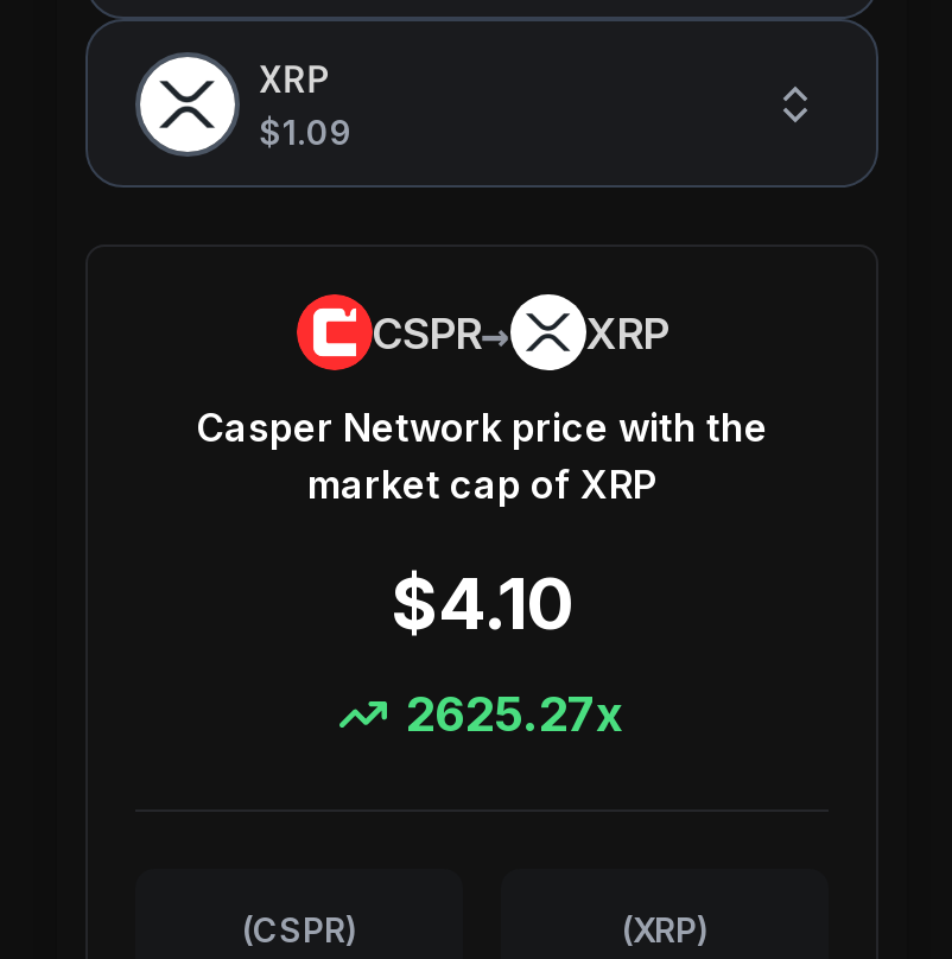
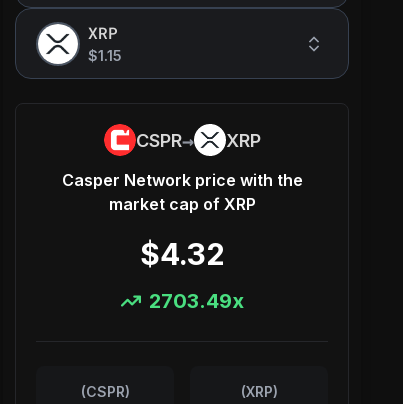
- $1.09
+ $1.15

- $4.10
+ $4.32

- 2625.27x
+ 2703.49x
